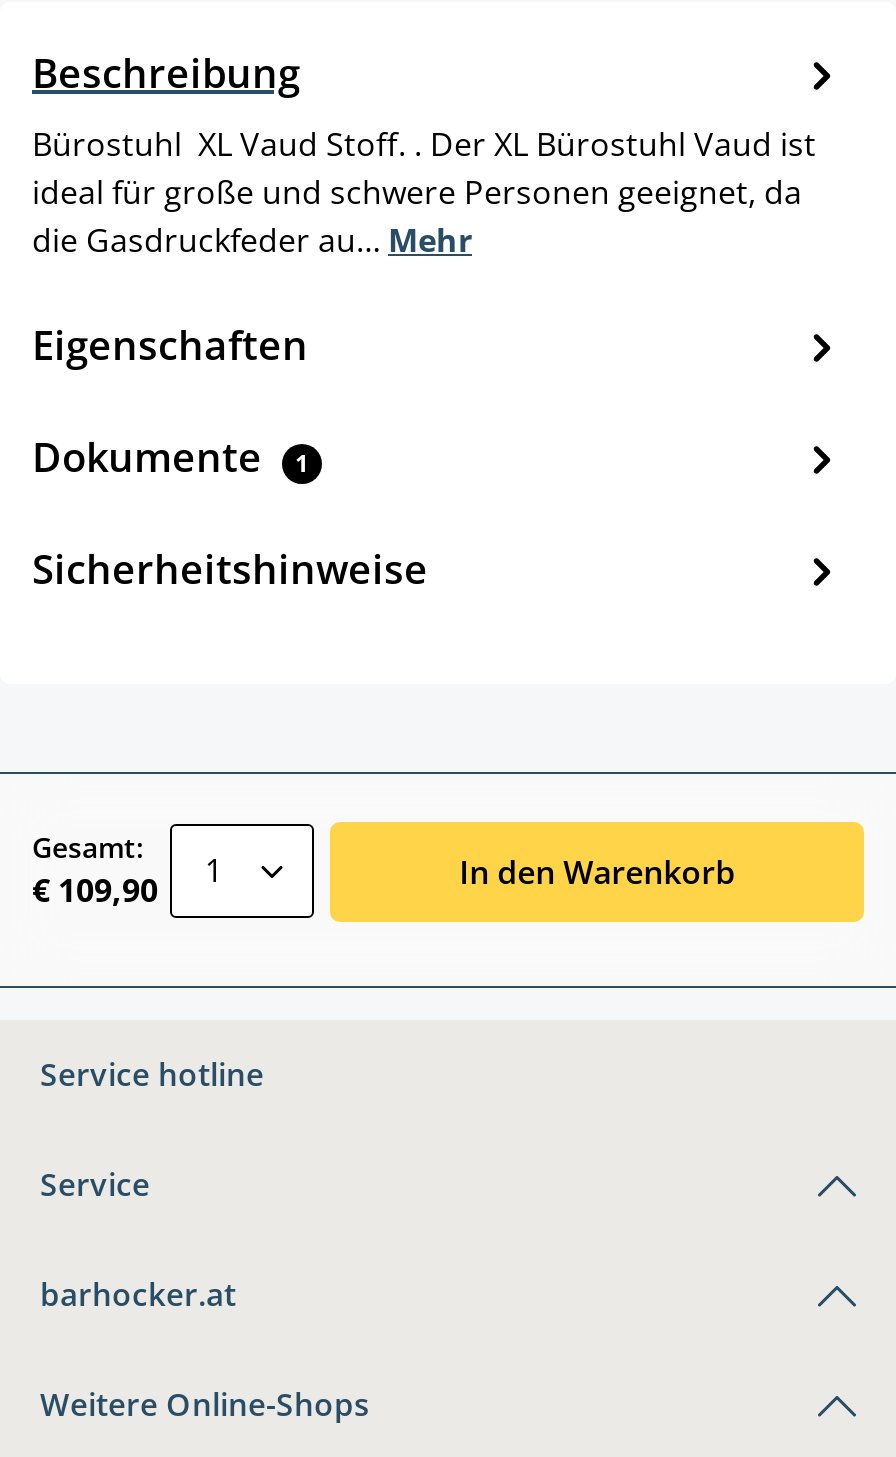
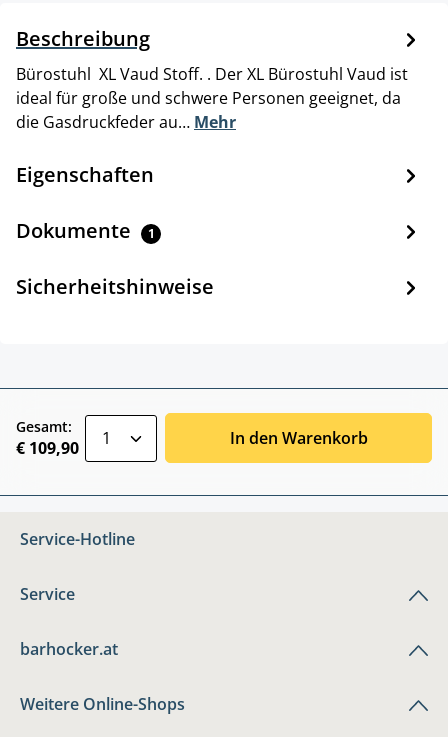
- Service hotline
+ Service-Hotline
